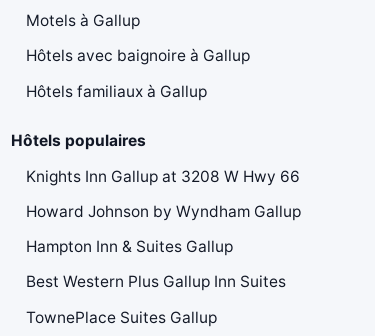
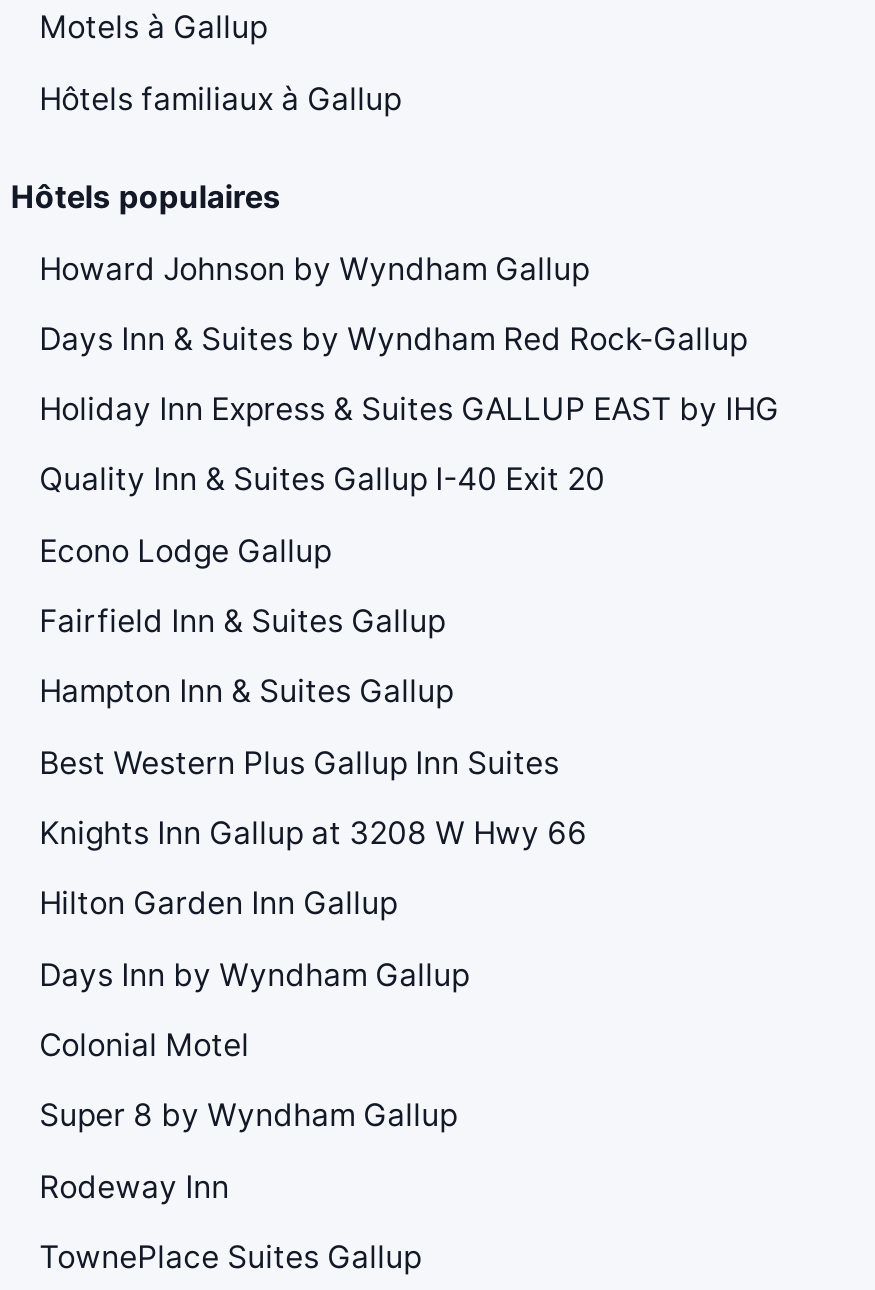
- Hôtels avec baignoire à Gallup

moved up: Hôtels familiaux à Gallup | Hôtels populaires

moved down: Knights Inn Gallup at 3208 W Hwy 66

moved up: Howard Johnson by Wyndham Gallup

+ Days Inn & Suites by Wyndham Red Rock-Gallup
+ Holiday Inn Express & Suites GALLUP EAST by IHG
+ Quality Inn & Suites Gallup I-40 Exit 20
+ Econo Lodge Gallup
+ Fairfield Inn & Suites Gallup

+ Hilton Garden Inn Gallup
+ Days Inn by Wyndham Gallup
+ Colonial Motel
+ Super 8 by Wyndham Gallup
+ Rodeway Inn
